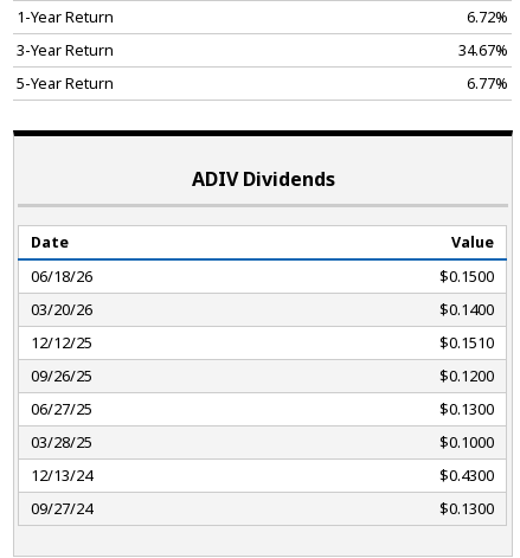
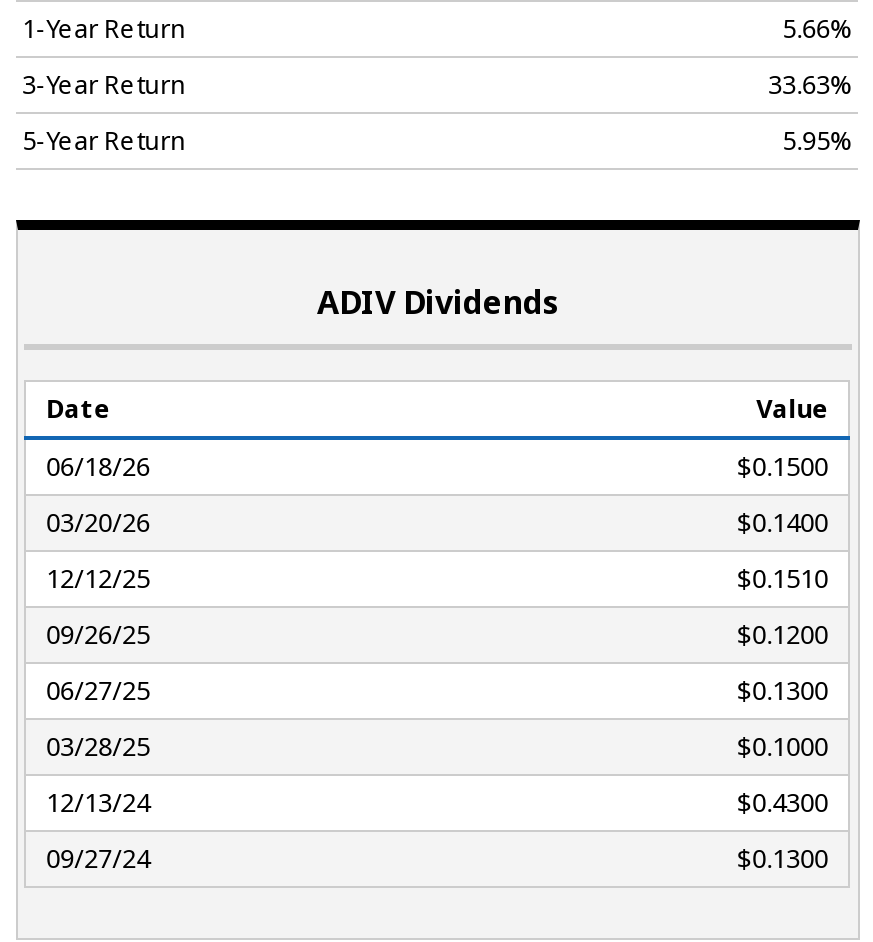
- 6.72%
+ 5.66%

- 34.67%
+ 33.63%

- 6.77%
+ 5.95%
